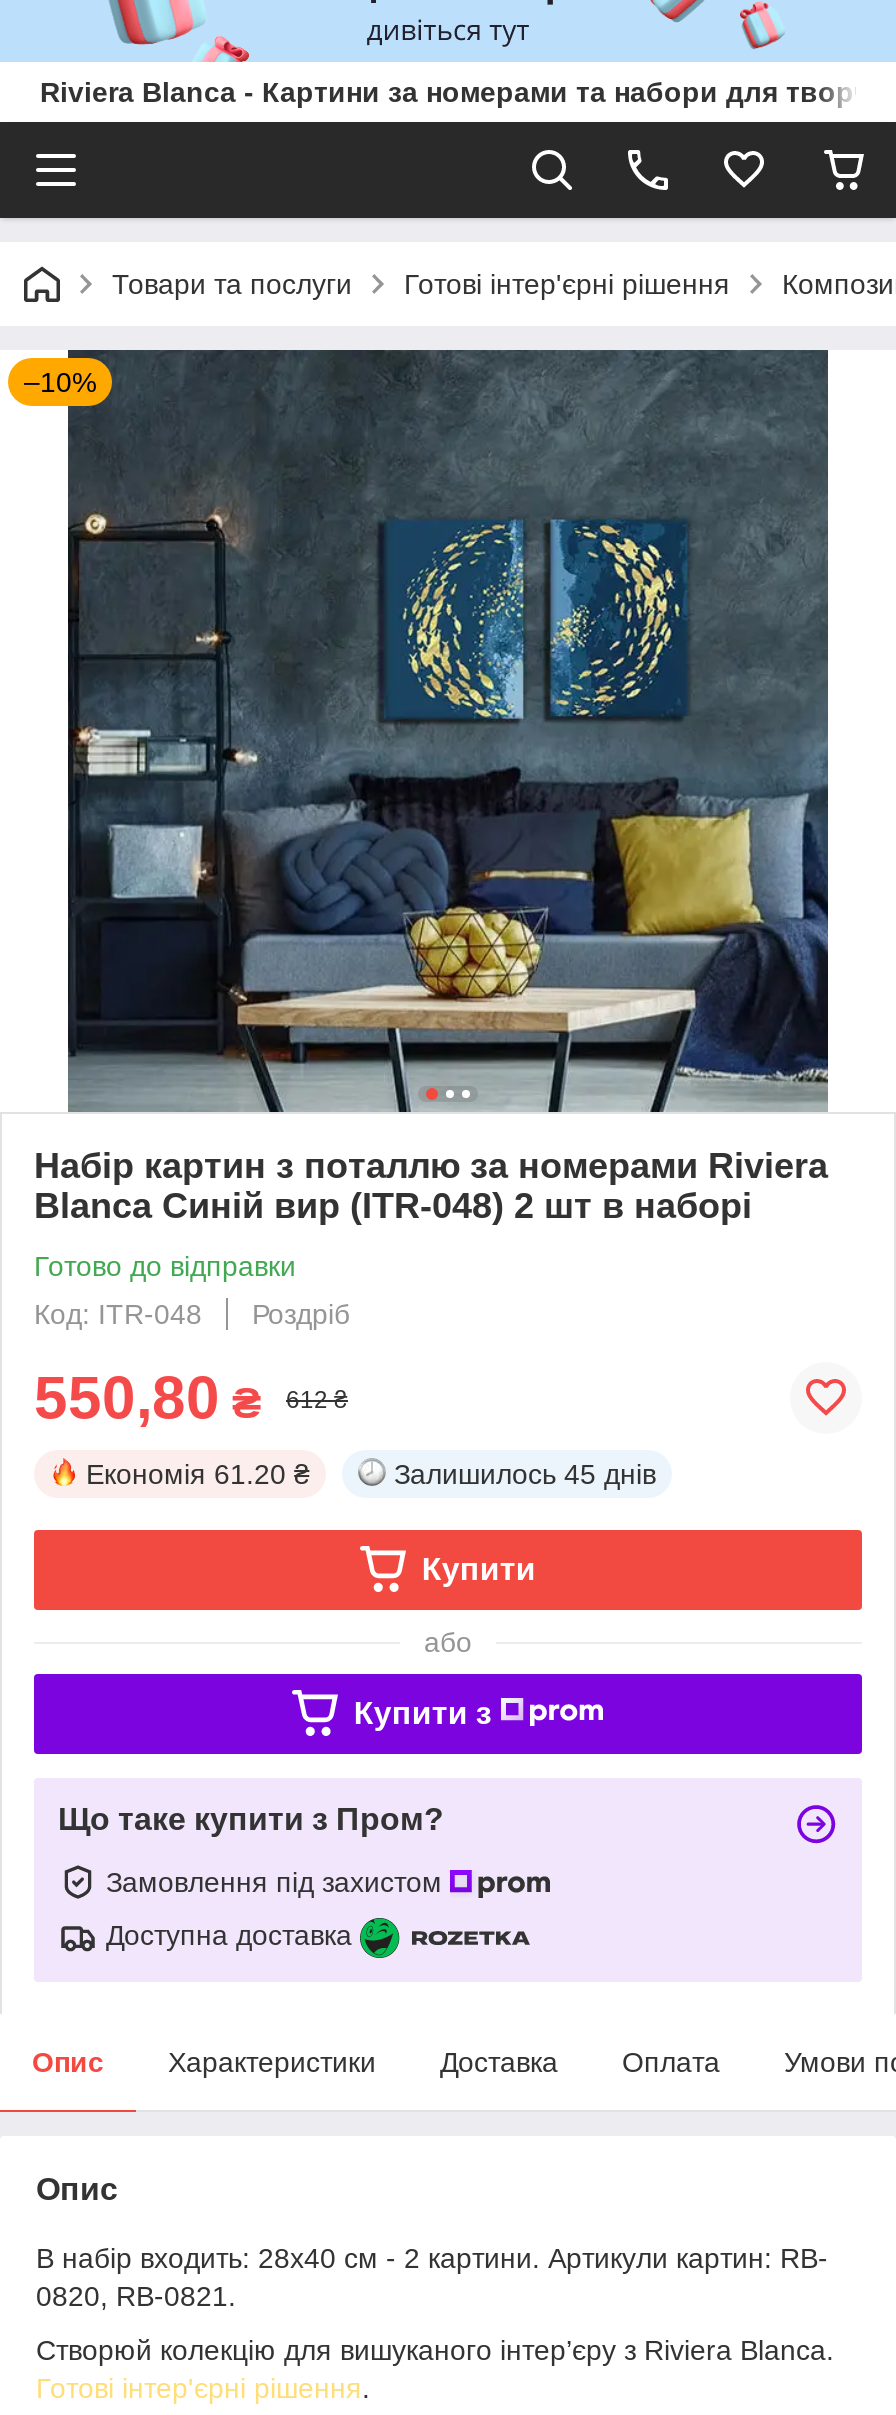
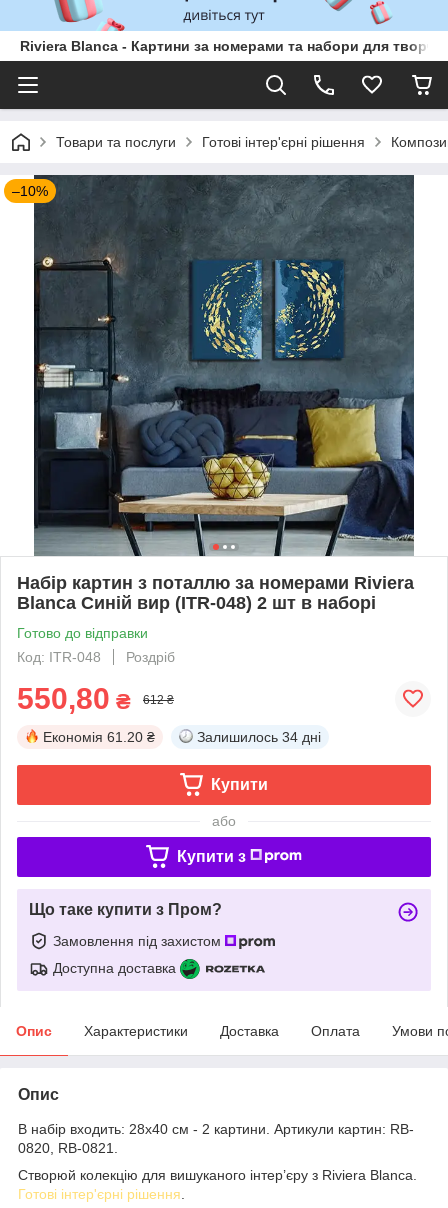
- Залишилось 45 днів
+ Залишилось 34 дні
